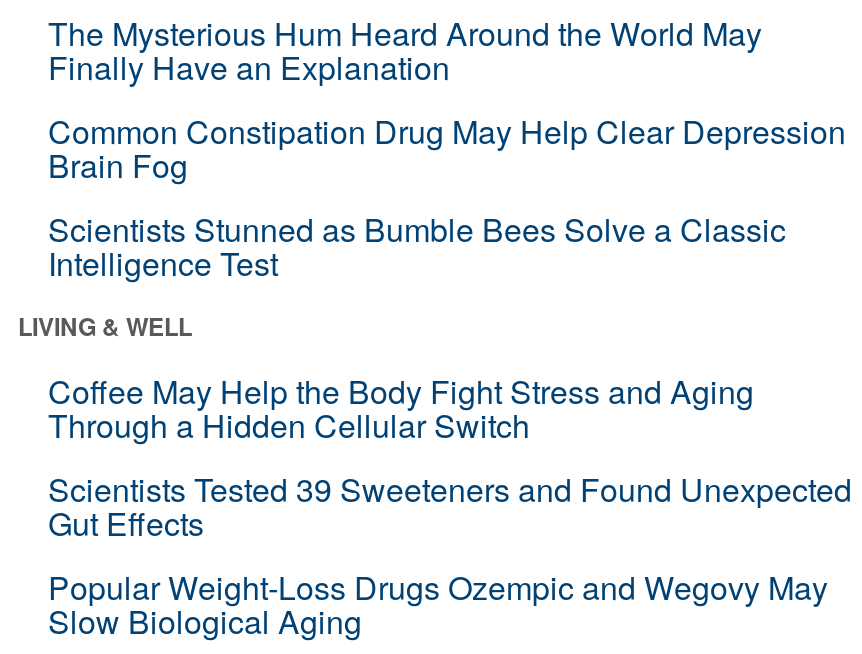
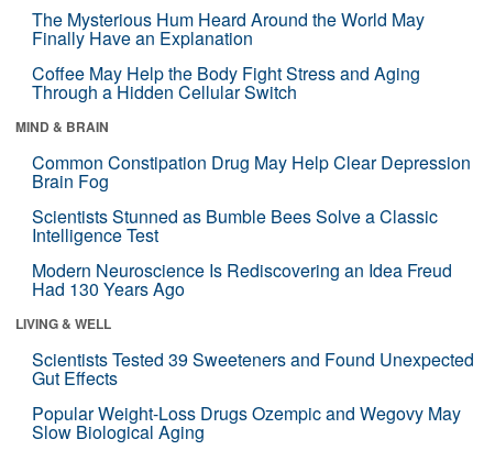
+ MIND & BRAIN

+ Modern Neuroscience Is Rediscovering an Idea Freud
+ Had 130 Years Ago

moved down: LIVING & WELL

moved up: Coffee May Help the Body Fight Stress and Aging | Through a Hidden Cellular Switch
